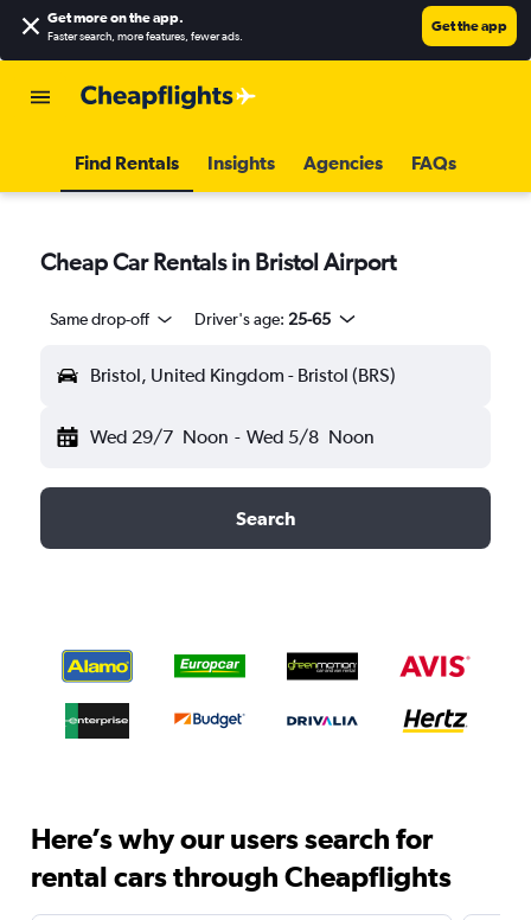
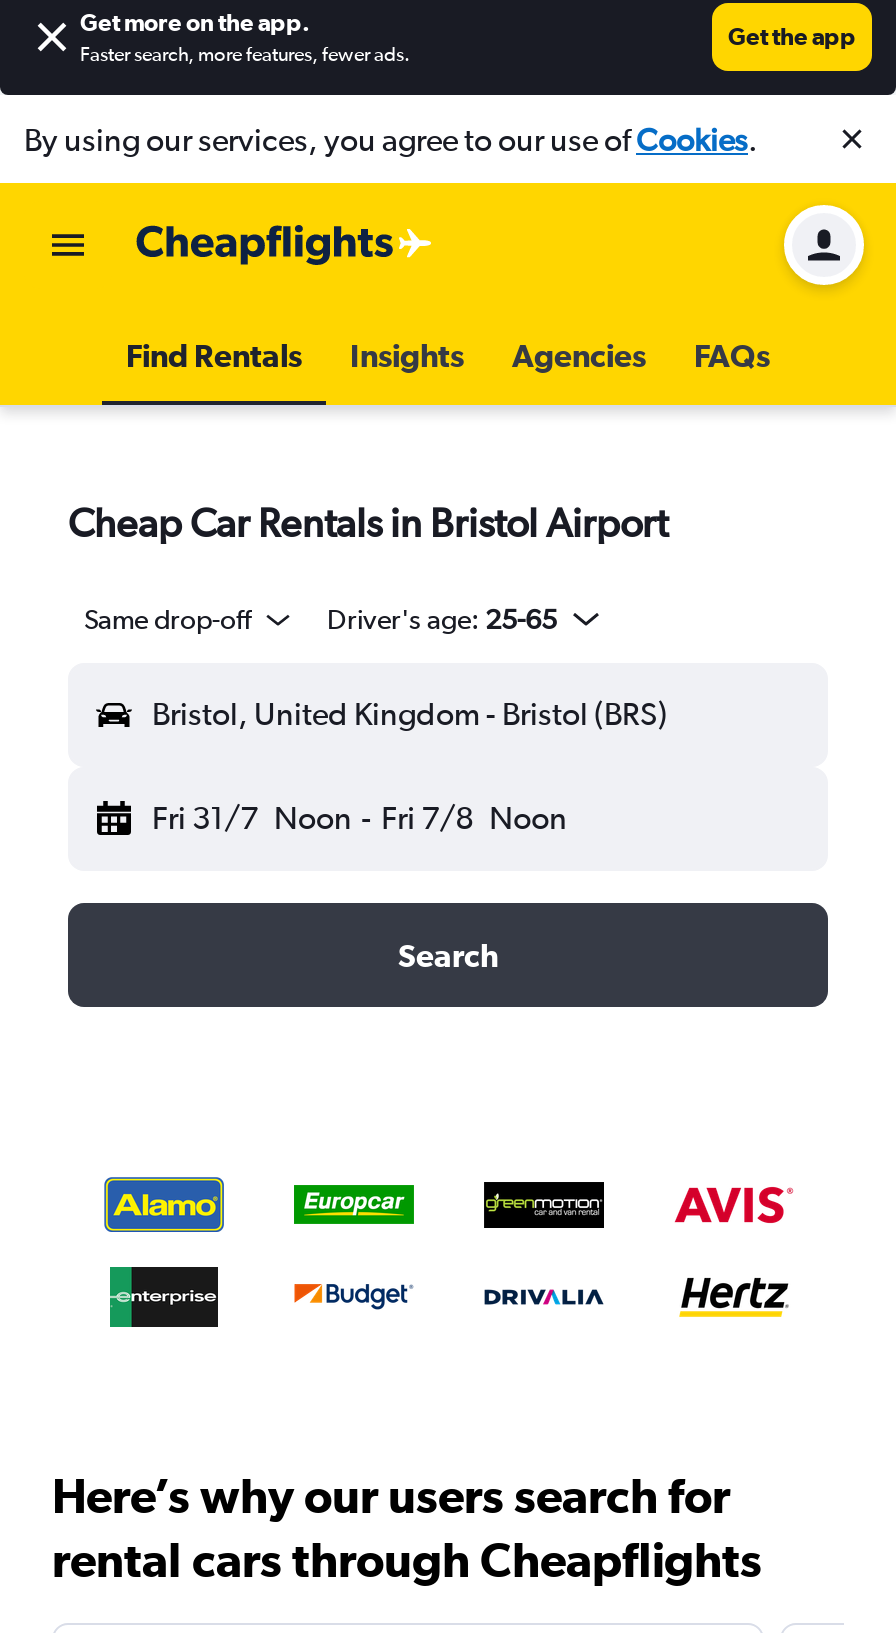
+ By using our services, you agree to our use ofCookies.

+ [image]

- Wed 29/7 Noon - Wed 5/8 Noon
+ Fri 31/7 Noon - Fri 7/8 Noon
